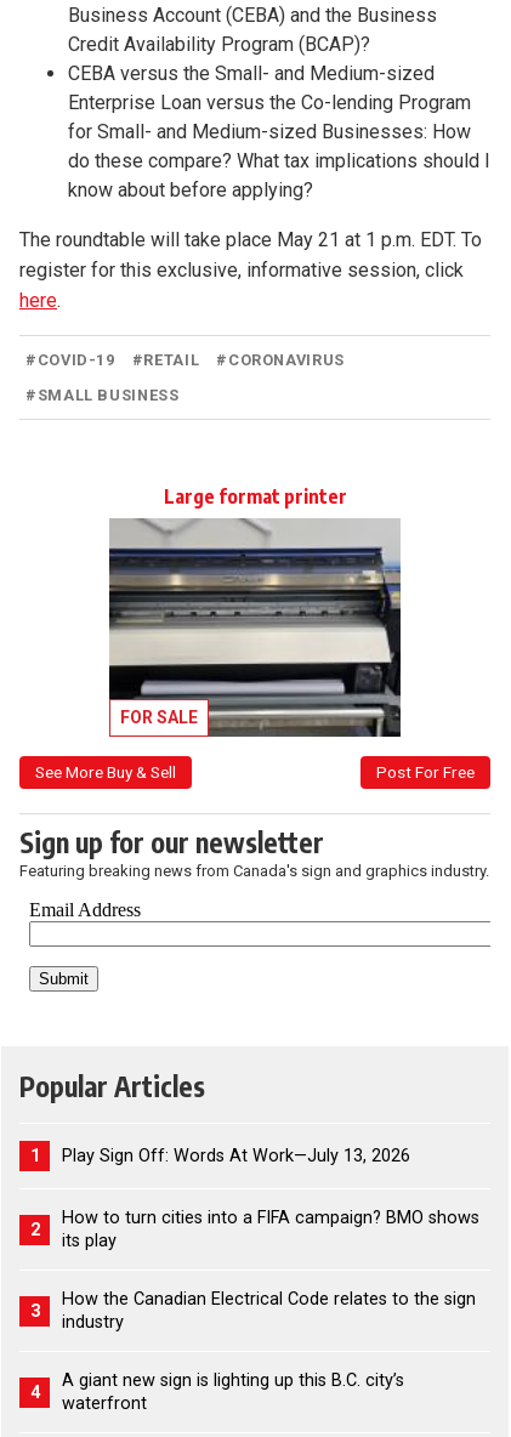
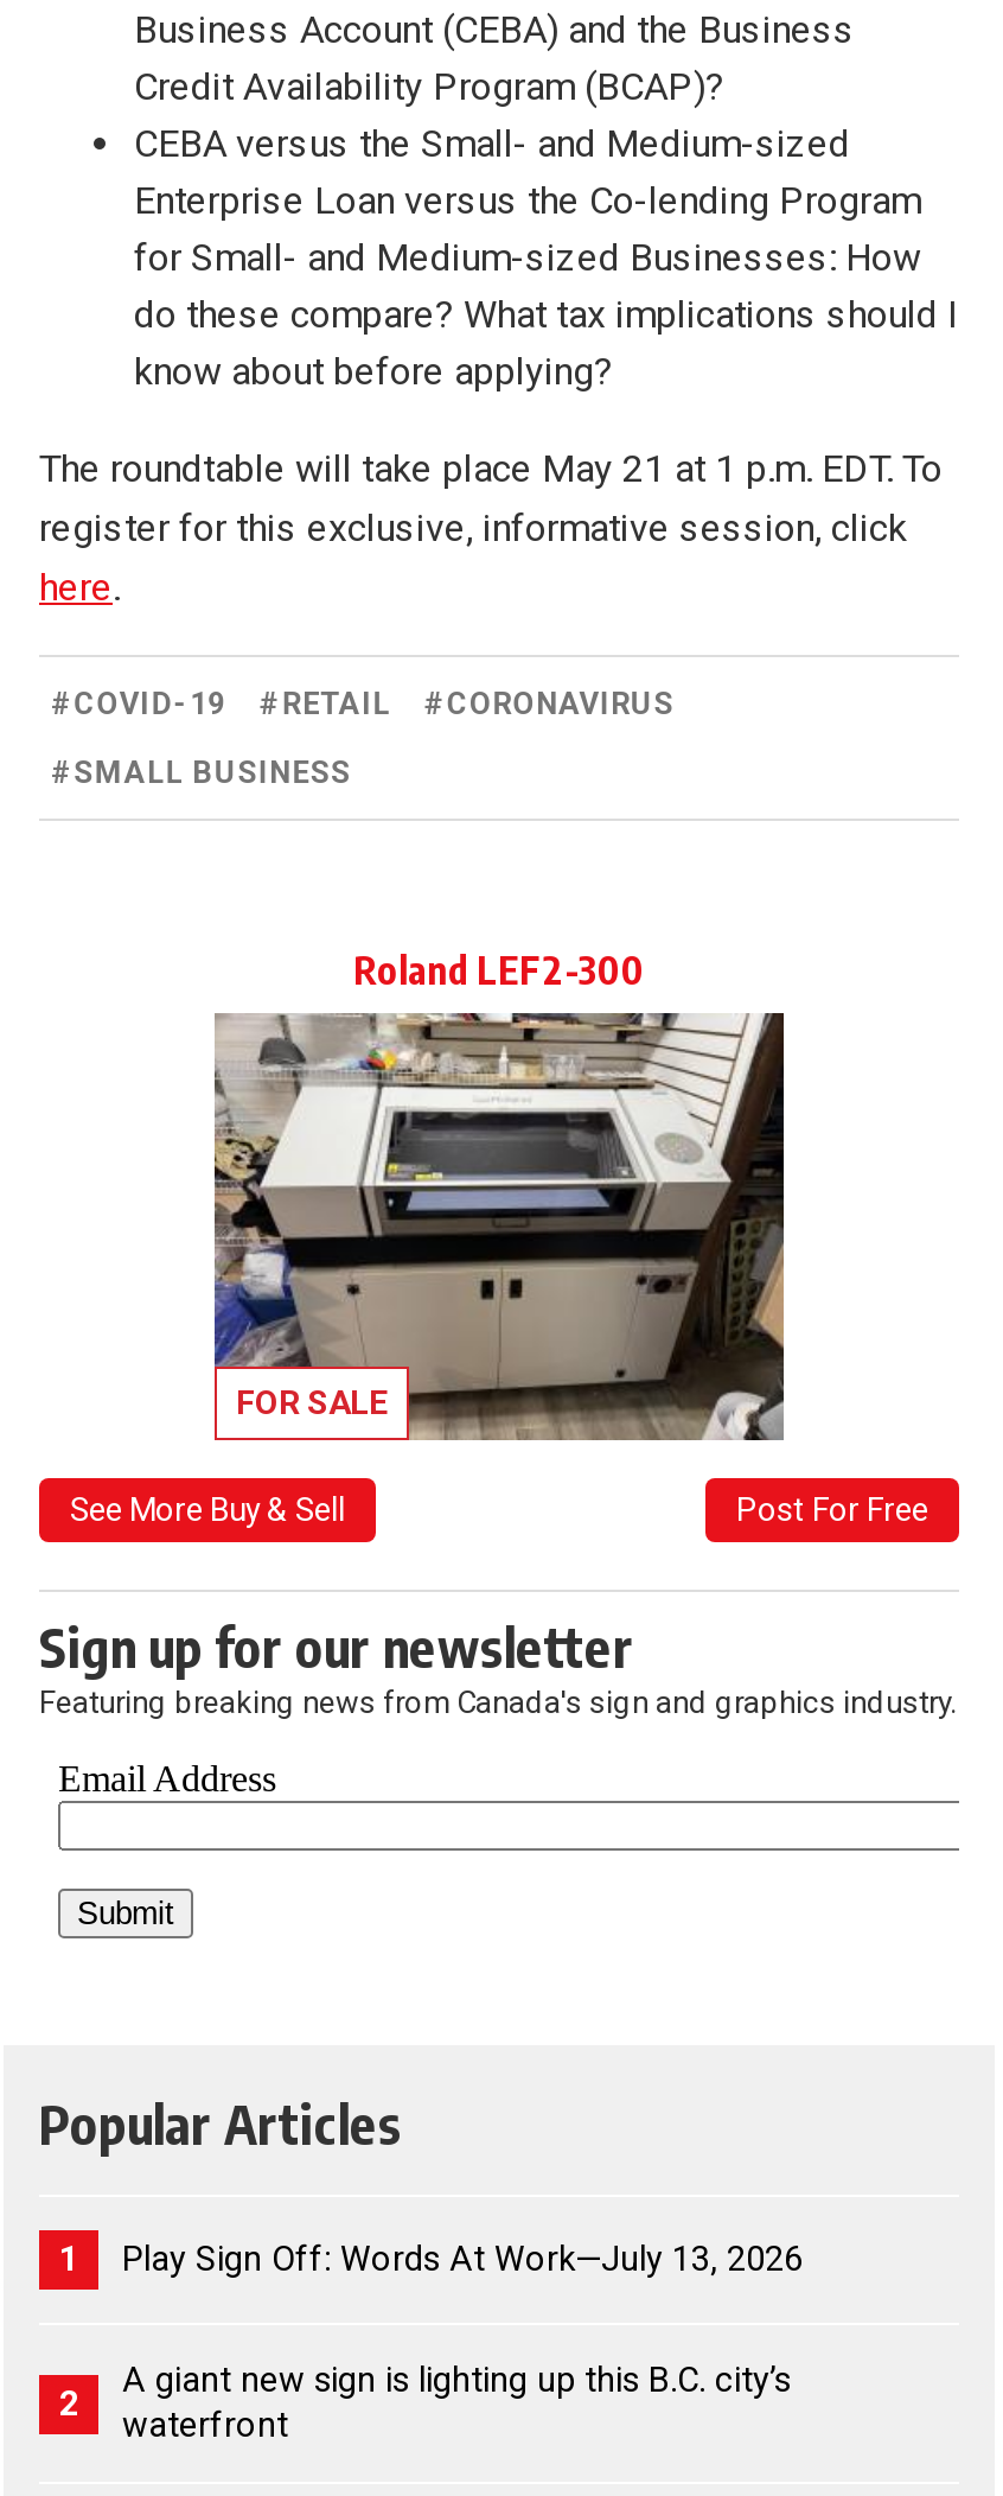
- Large format printer
+ Roland LEF2-300

- [image]
+ [image]

- How to turn cities into a FIFA campaign? BMO shows
- its play
- 3

- How the Canadian Electrical Code relates to the sign
- industry
- 4
